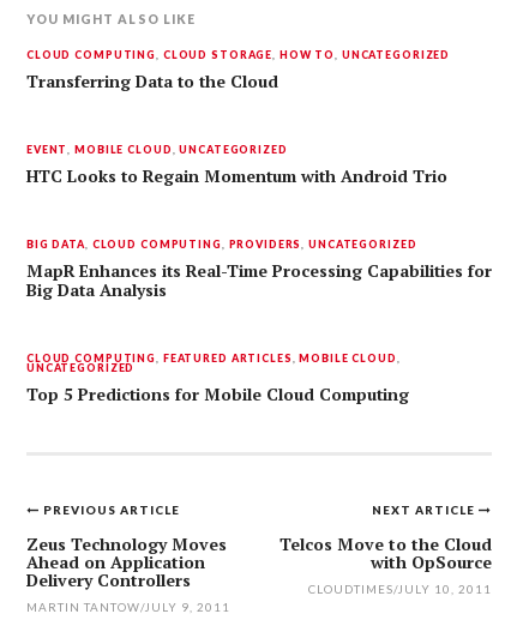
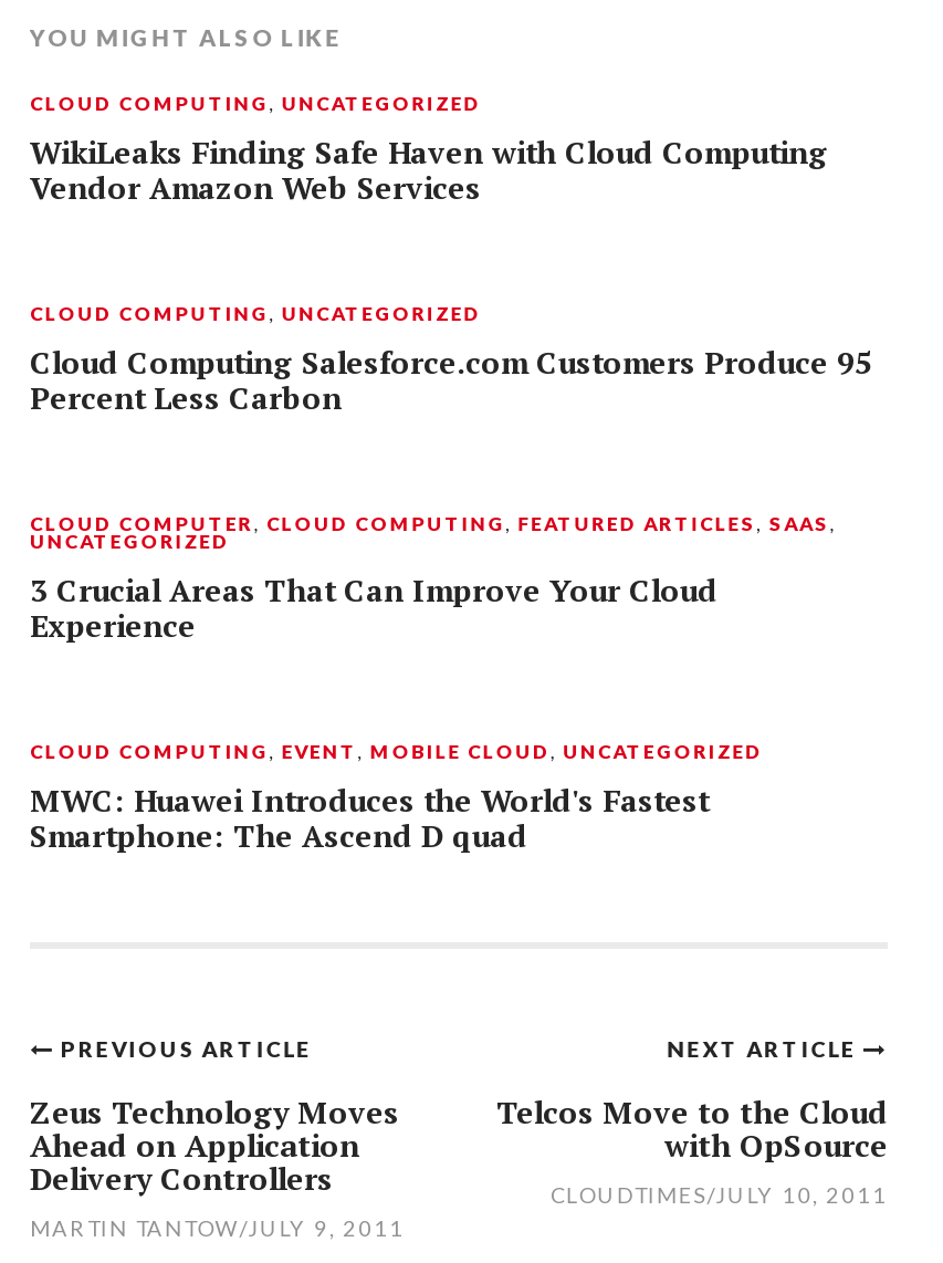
- CLOUD COMPUTING, CLOUD STORAGE, HOW TO, UNCATEGORIZED
- Transferring Data to the Cloud
- EVENT, MOBILE CLOUD, UNCATEGORIZED
- HTC Looks to Regain Momentum with Android Trio
- BIG DATA, CLOUD COMPUTING, PROVIDERS, UNCATEGORIZED
- MapR Enhances its Real-Time Processing Capabilities for
- Big Data Analysis
- CLOUD COMPUTING, FEATURED ARTICLES, MOBILE CLOUD,
+ CLOUD COMPUTING, UNCATEGORIZED
+ WikiLeaks Finding Safe Haven with Cloud Computing
+ Vendor Amazon Web Services
+ CLOUD COMPUTING, UNCATEGORIZED
+ Cloud Computing Salesforce.com Customers Produce 95
+ Percent Less Carbon
+ CLOUD COMPUTER, CLOUD COMPUTING, FEATURED ARTICLES, SAAS,

moved up: UNCATEGORIZED

- Top 5 Predictions for Mobile Cloud Computing
+ 3 Crucial Areas That Can Improve Your Cloud
+ Experience
+ CLOUD COMPUTING, EVENT, MOBILE CLOUD, UNCATEGORIZED
+ MWC: Huawei Introduces the World's Fastest
+ Smartphone: The Ascend D quad
